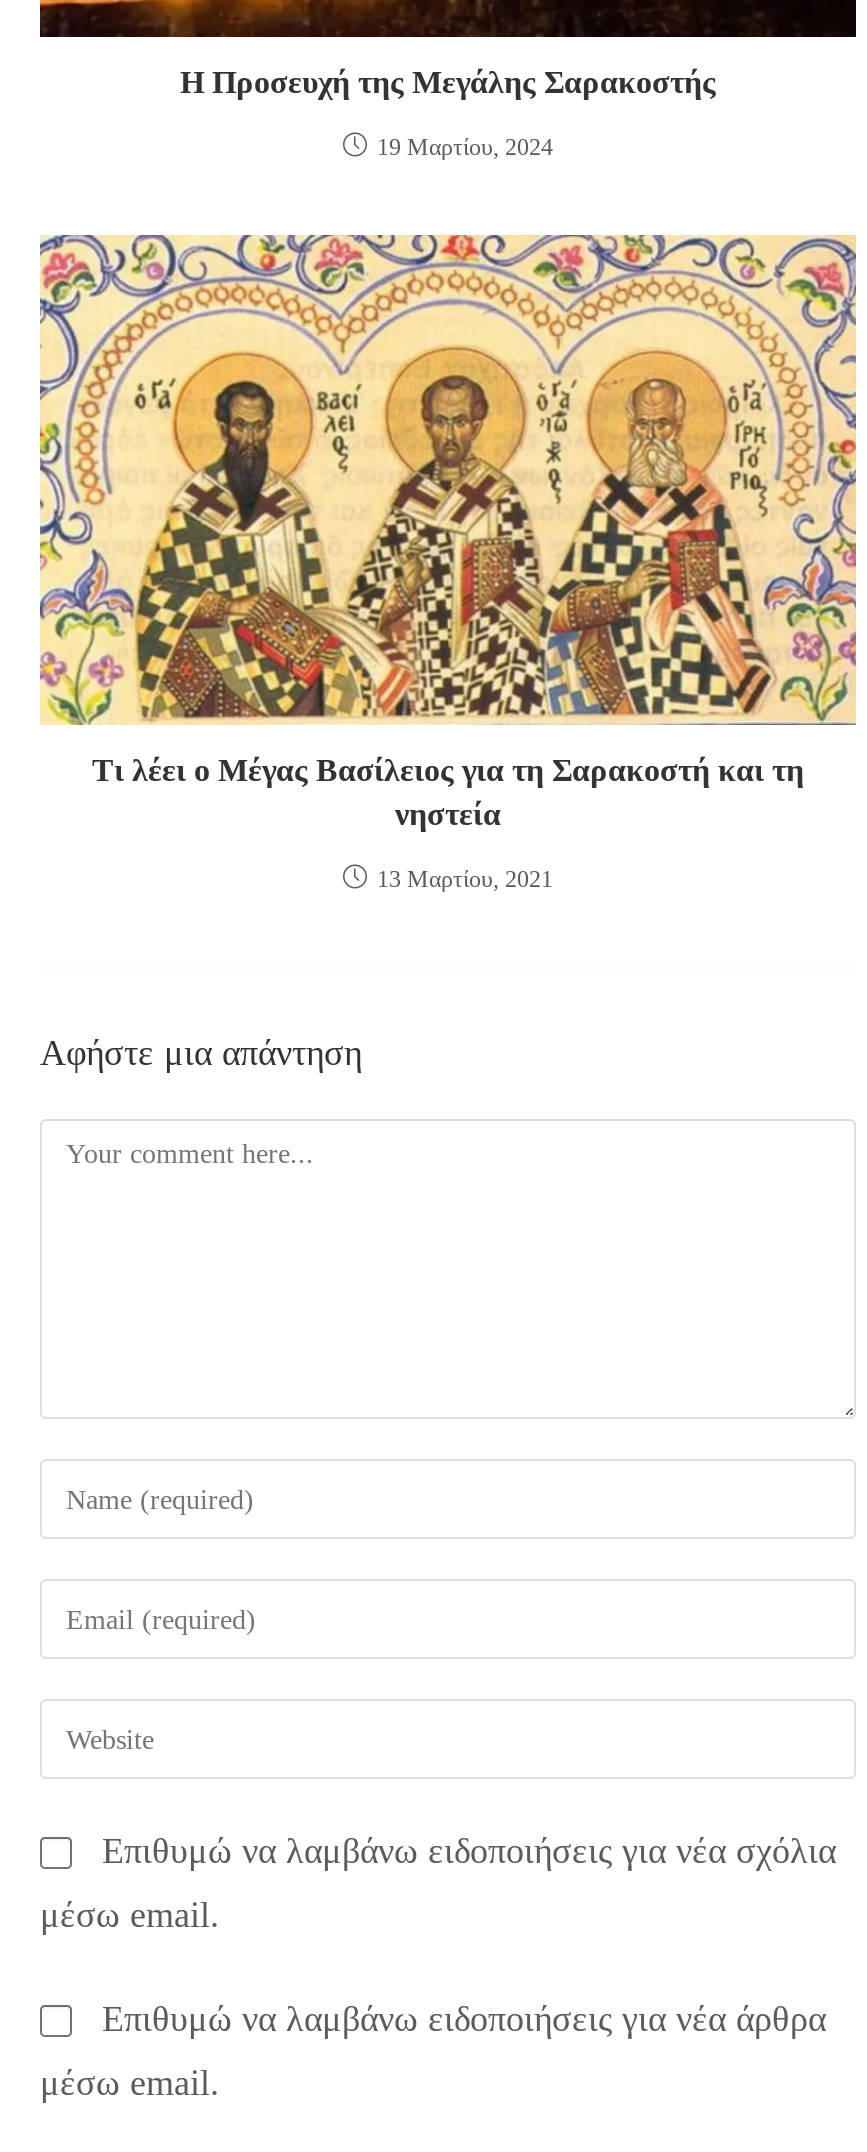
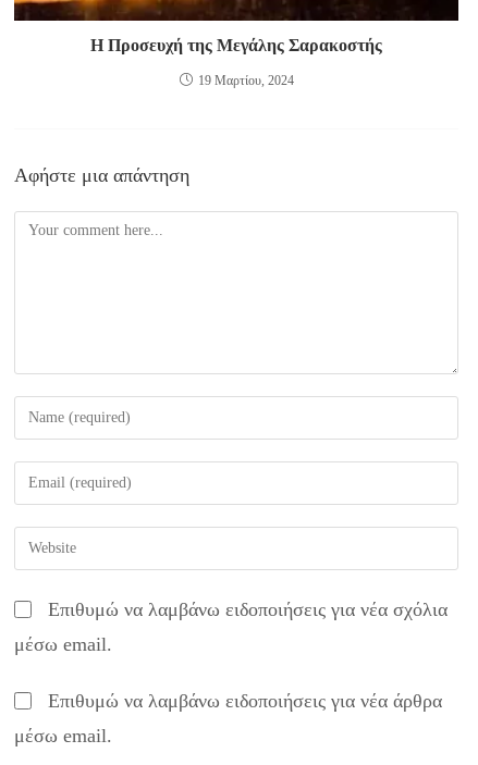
- [image]
- Τι λέει ο Μέγας Βασίλειος για τη Σαρακοστή και τη
- νηστεία
- 13 Μαρτίου, 2021
